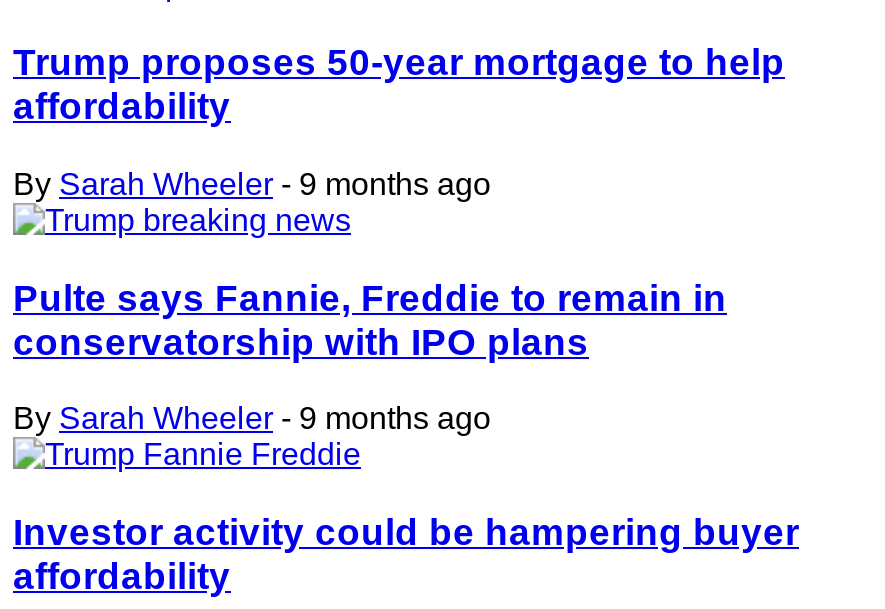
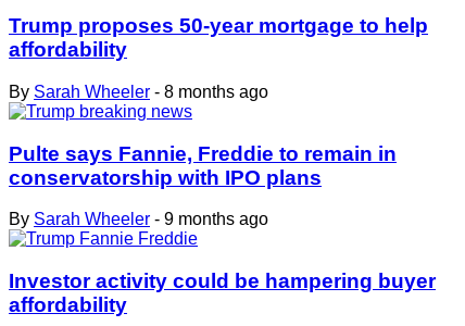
- By Sarah Wheeler - 9 months ago
+ By Sarah Wheeler - 8 months ago
